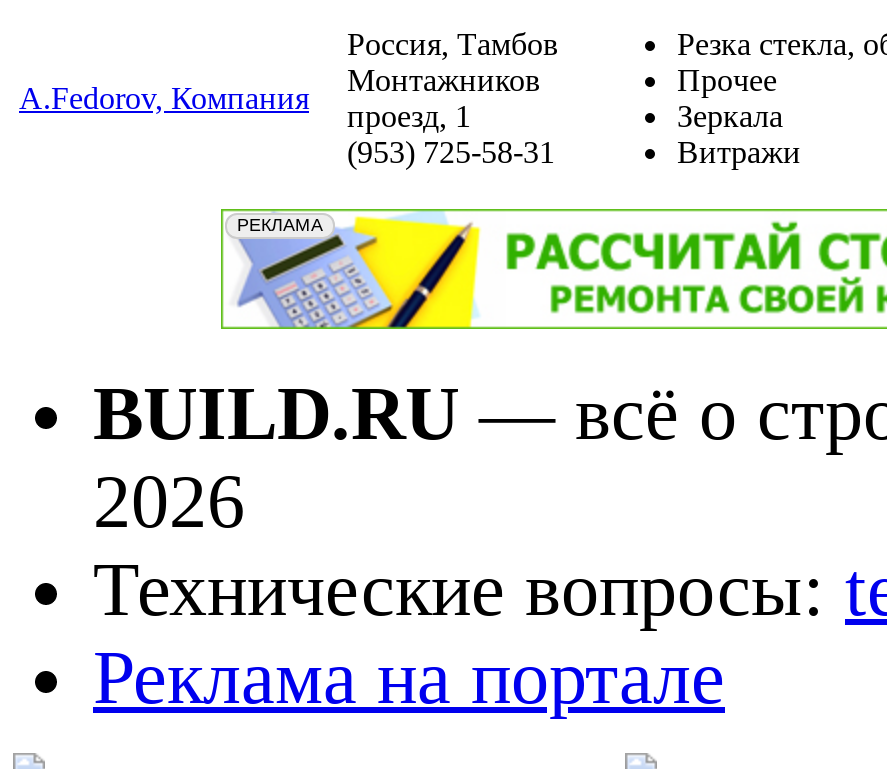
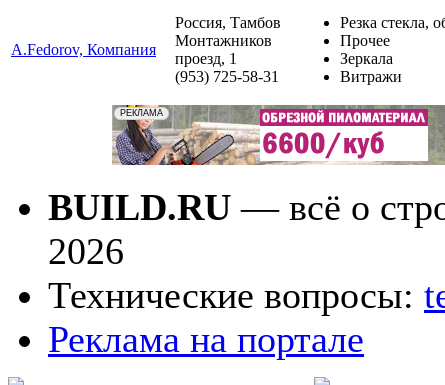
- [image]
+ [image]
